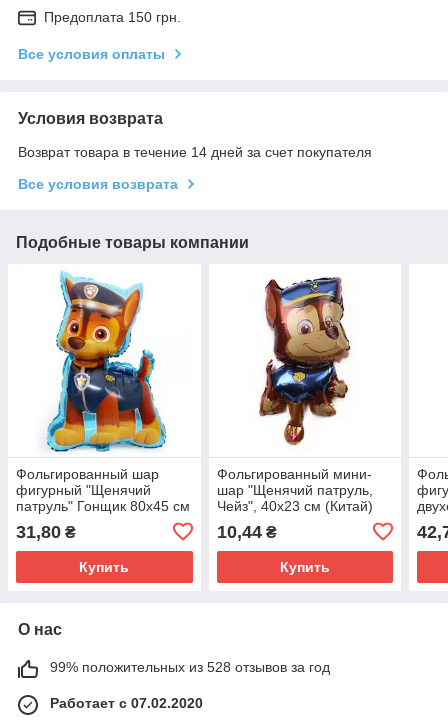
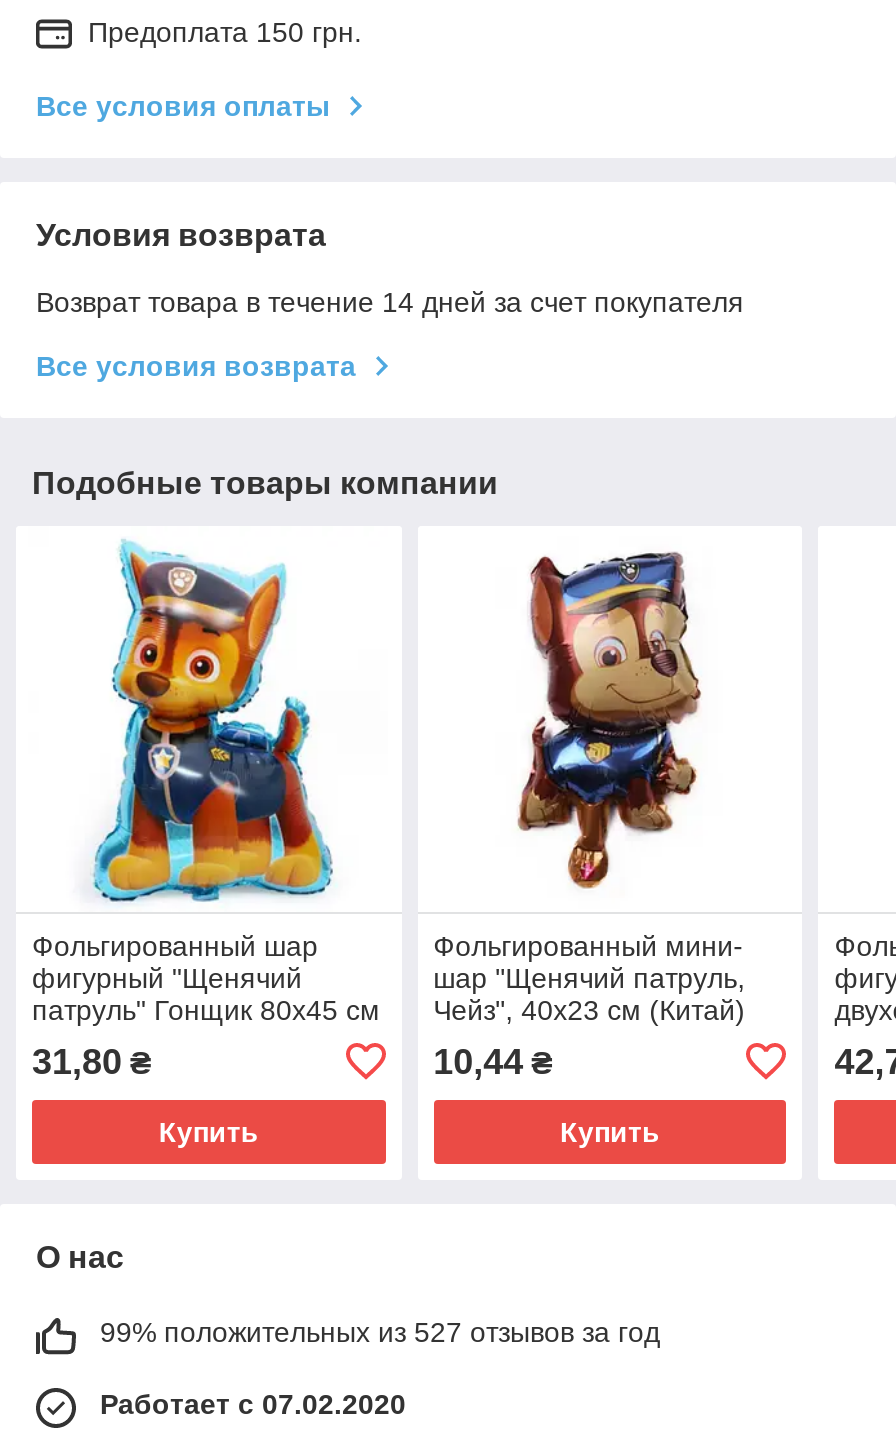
- 99% положительных из 528 отзывов за год
+ 99% положительных из 527 отзывов за год
